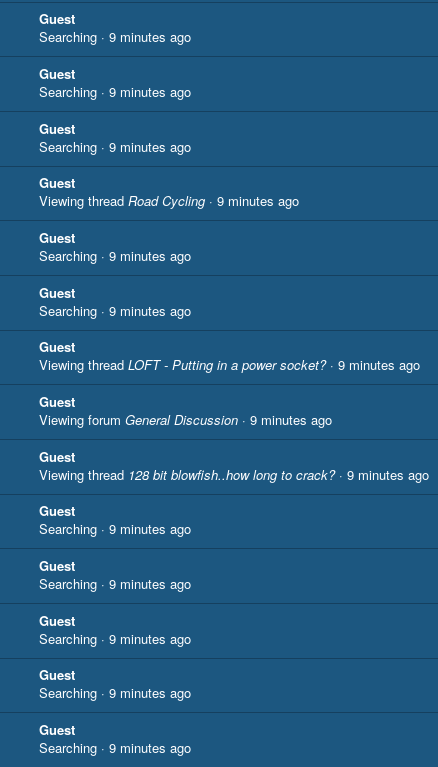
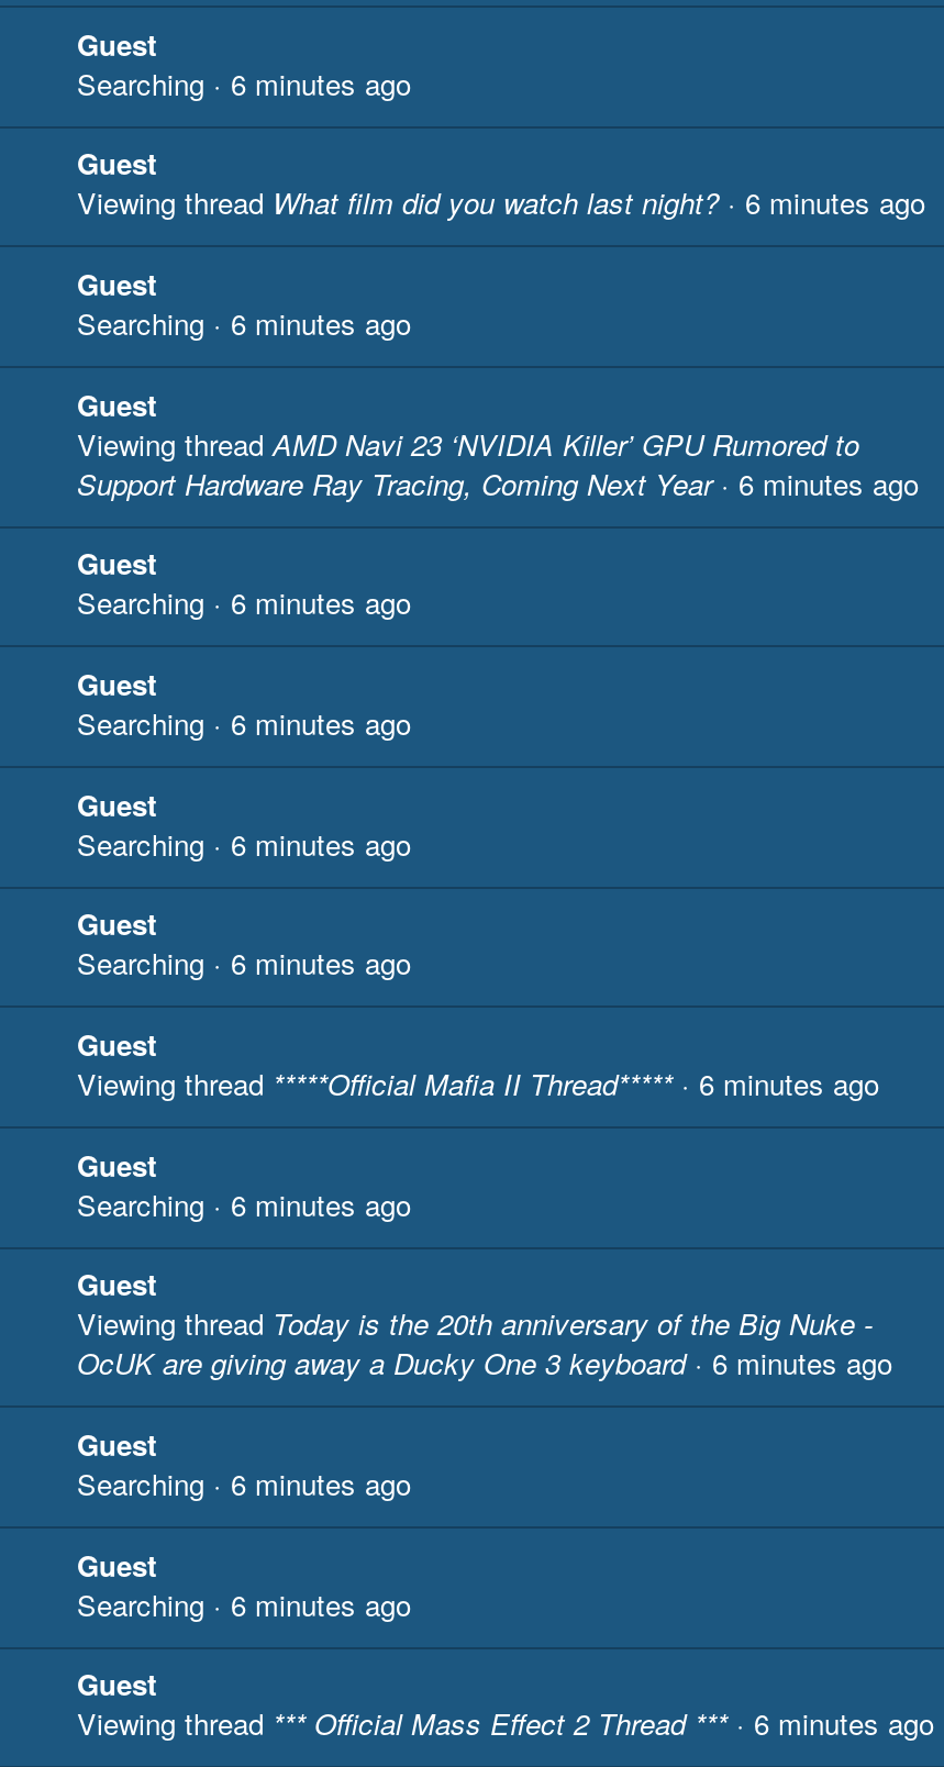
- Searching 9 minutes ago
+ Searching 6 minutes ago

- Searching 9 minutes ago
+ Viewing thread What film did you watch last night?
+ 6 minutes ago

- Searching 9 minutes ago
+ Searching 6 minutes ago

- Viewing thread Road Cycling
- 9 minutes ago
+ Viewing thread AMD Navi 23 ‘NVIDIA Killer’ GPU Rumored to
+ Support Hardware Ray Tracing, Coming Next Year
+ 6 minutes ago

- Searching 9 minutes ago
+ Searching 6 minutes ago

- Searching 9 minutes ago
+ Searching 6 minutes ago

- Viewing thread LOFT - Putting in a power socket?
- 9 minutes ago
+ Searching 6 minutes ago

- Viewing forum General Discussion
- 9 minutes ago
+ Searching 6 minutes ago

- Viewing thread 128 bit blowfish..how long to crack?
- 9 minutes ago
+ Viewing thread *****Official Mafia II Thread*****
+ 6 minutes ago

- Searching 9 minutes ago
+ Searching 6 minutes ago

- Searching 9 minutes ago
+ Viewing thread Today is the 20th anniversary of the Big Nuke -
+ OcUK are giving away a Ducky One 3 keyboard
+ 6 minutes ago

- Searching 9 minutes ago
+ Searching 6 minutes ago

- Searching 9 minutes ago
+ Searching 6 minutes ago

- Searching 9 minutes ago
+ Viewing thread *** Official Mass Effect 2 Thread ***
+ 6 minutes ago
